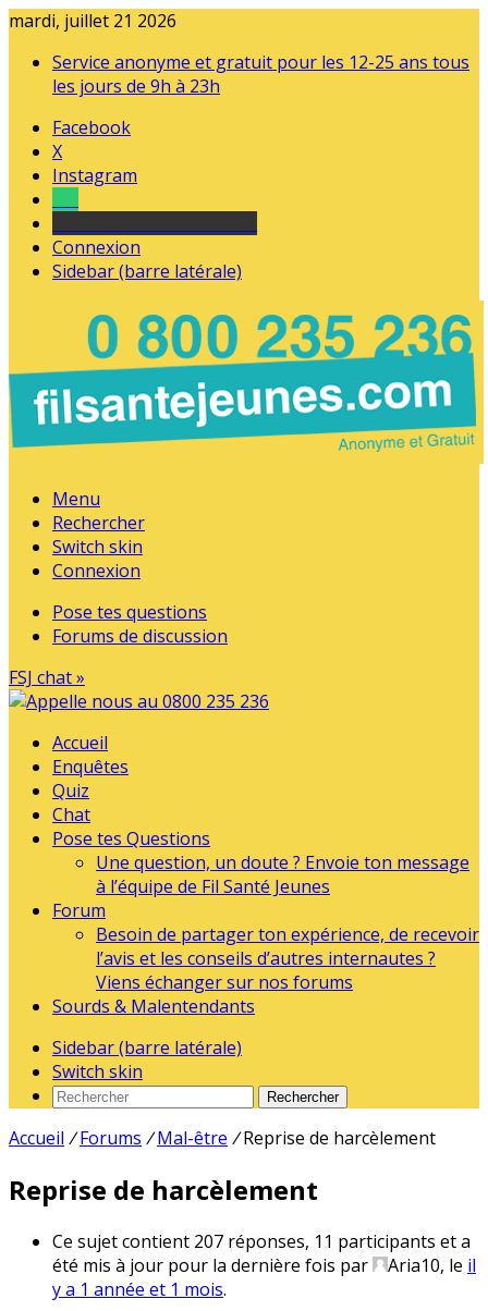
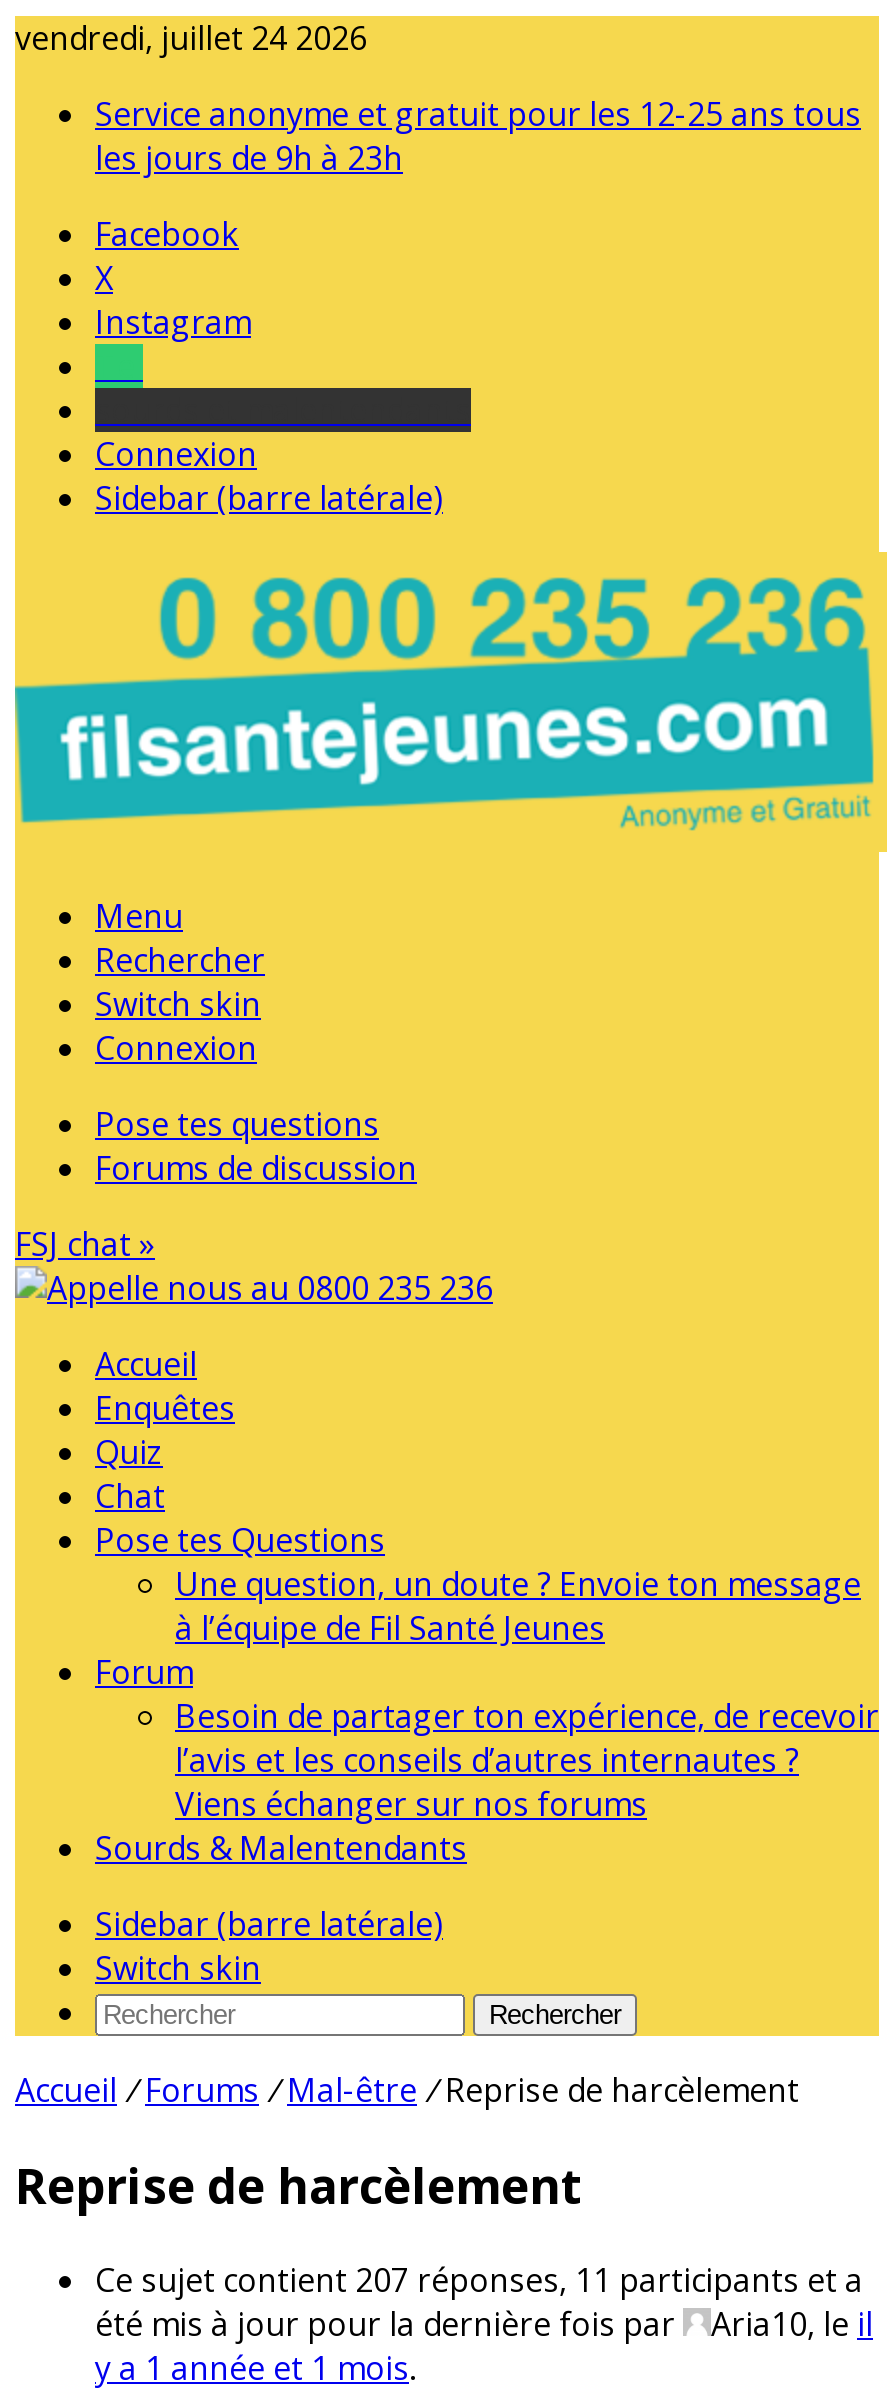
- mardi, juillet 21 2026
+ vendredi, juillet 24 2026
